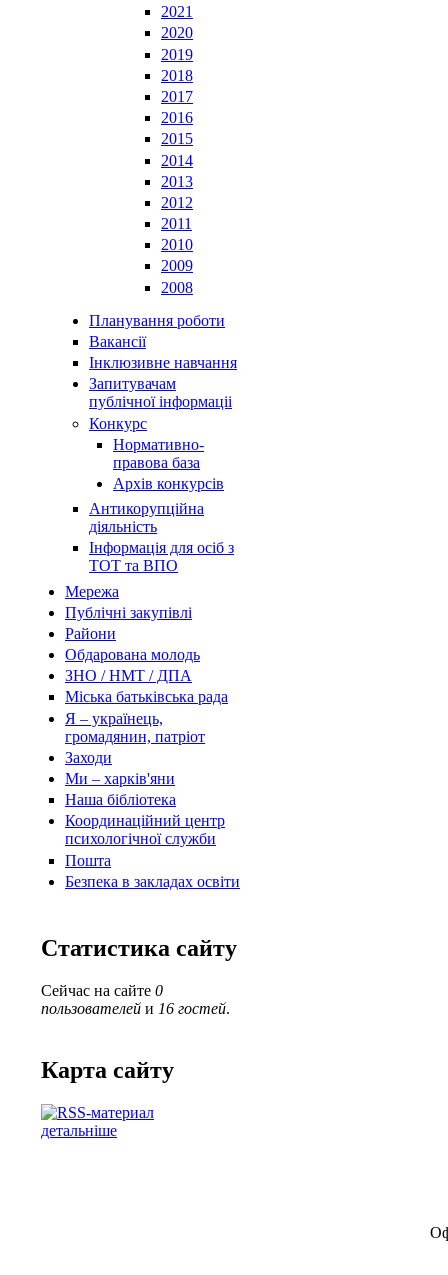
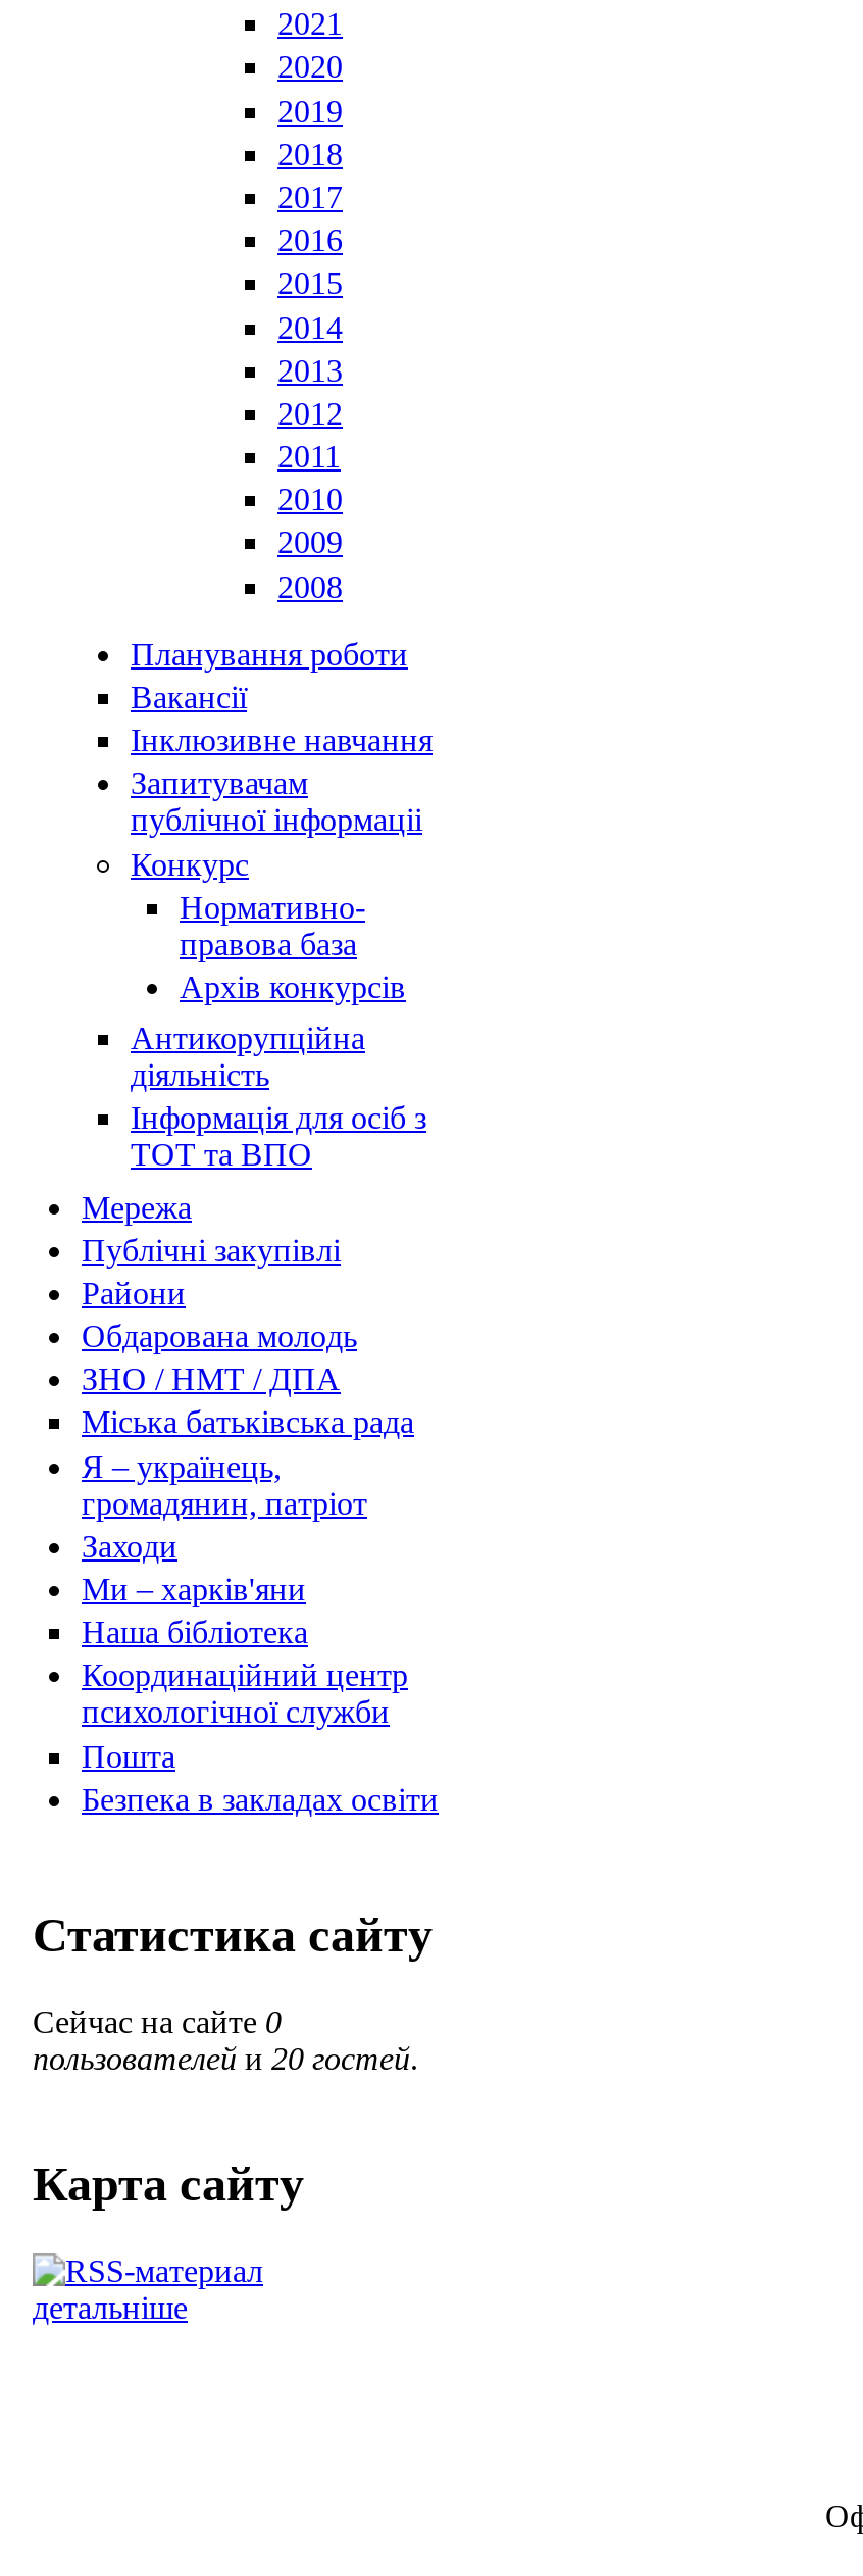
- пользователей и 16 гостей.
+ пользователей и 20 гостей.
